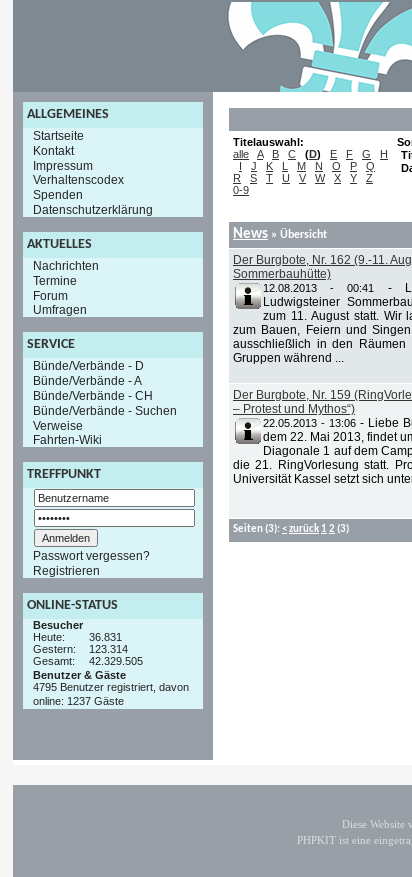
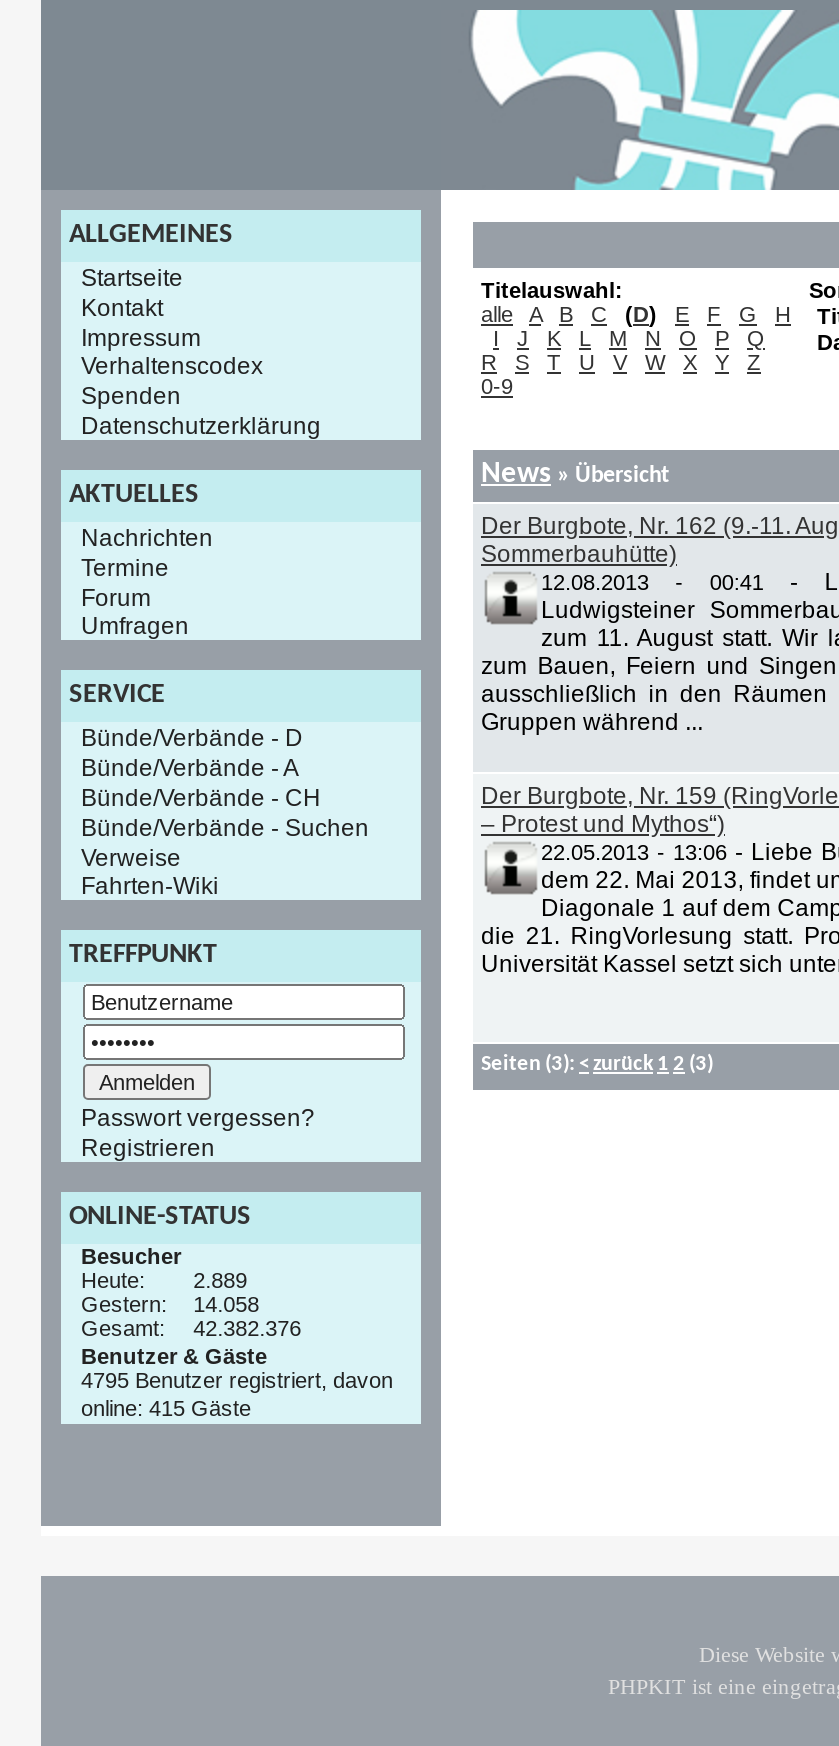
- 36.831
+ 2.889

- Gestern: 123.314
+ Gestern: 14.058

- Gesamt: 42.329.505
+ Gesamt: 42.382.376

- online: 1237 Gäste
+ online: 415 Gäste
